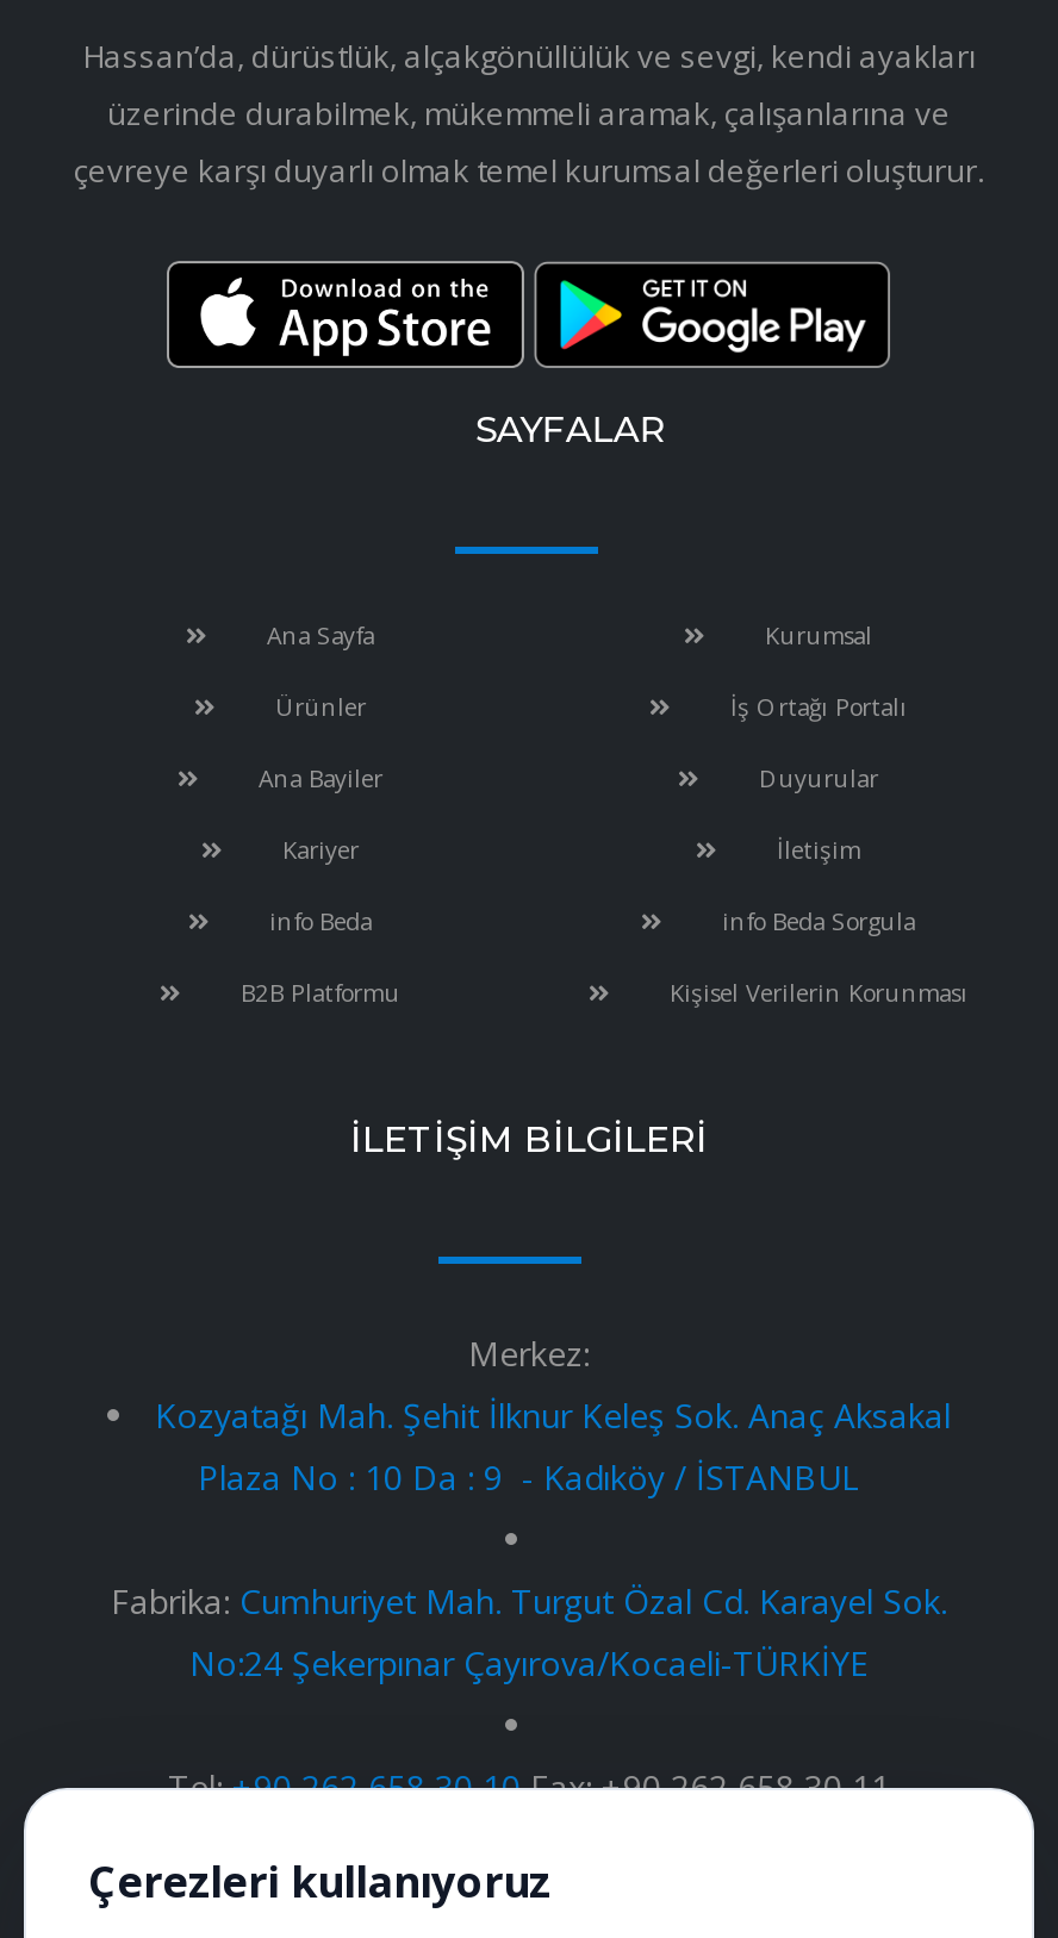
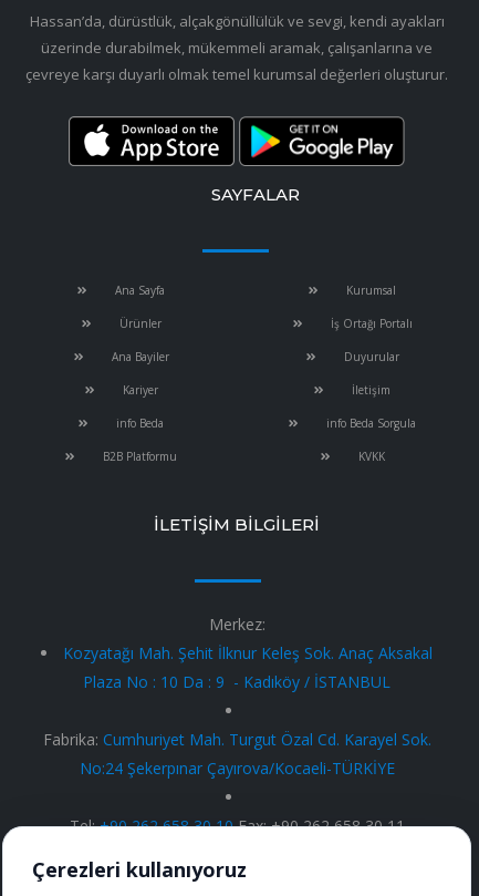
- Kişisel Verilerin Korunması
+ KVKK
